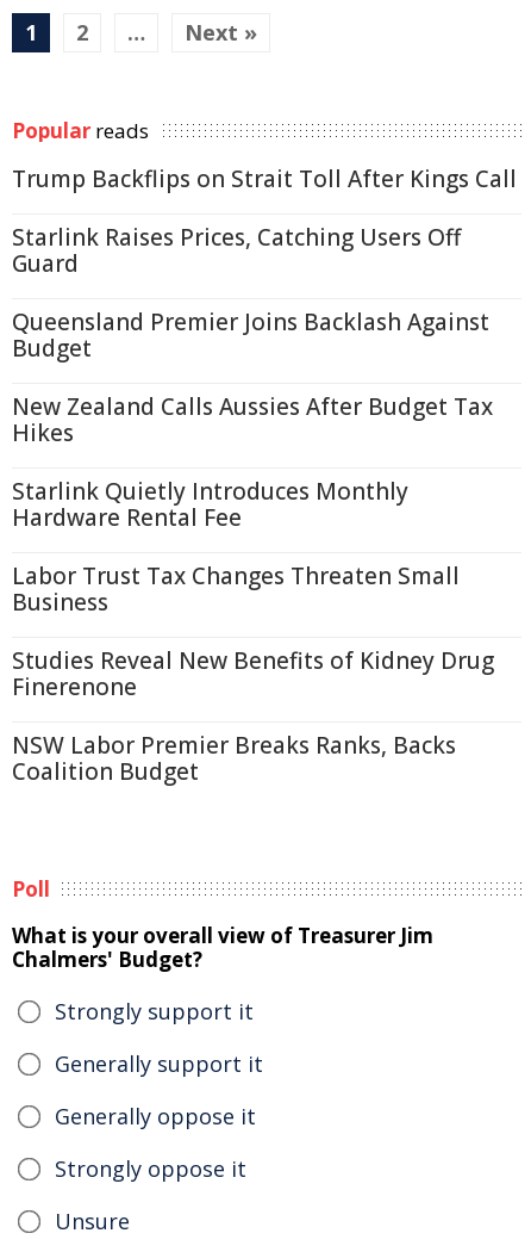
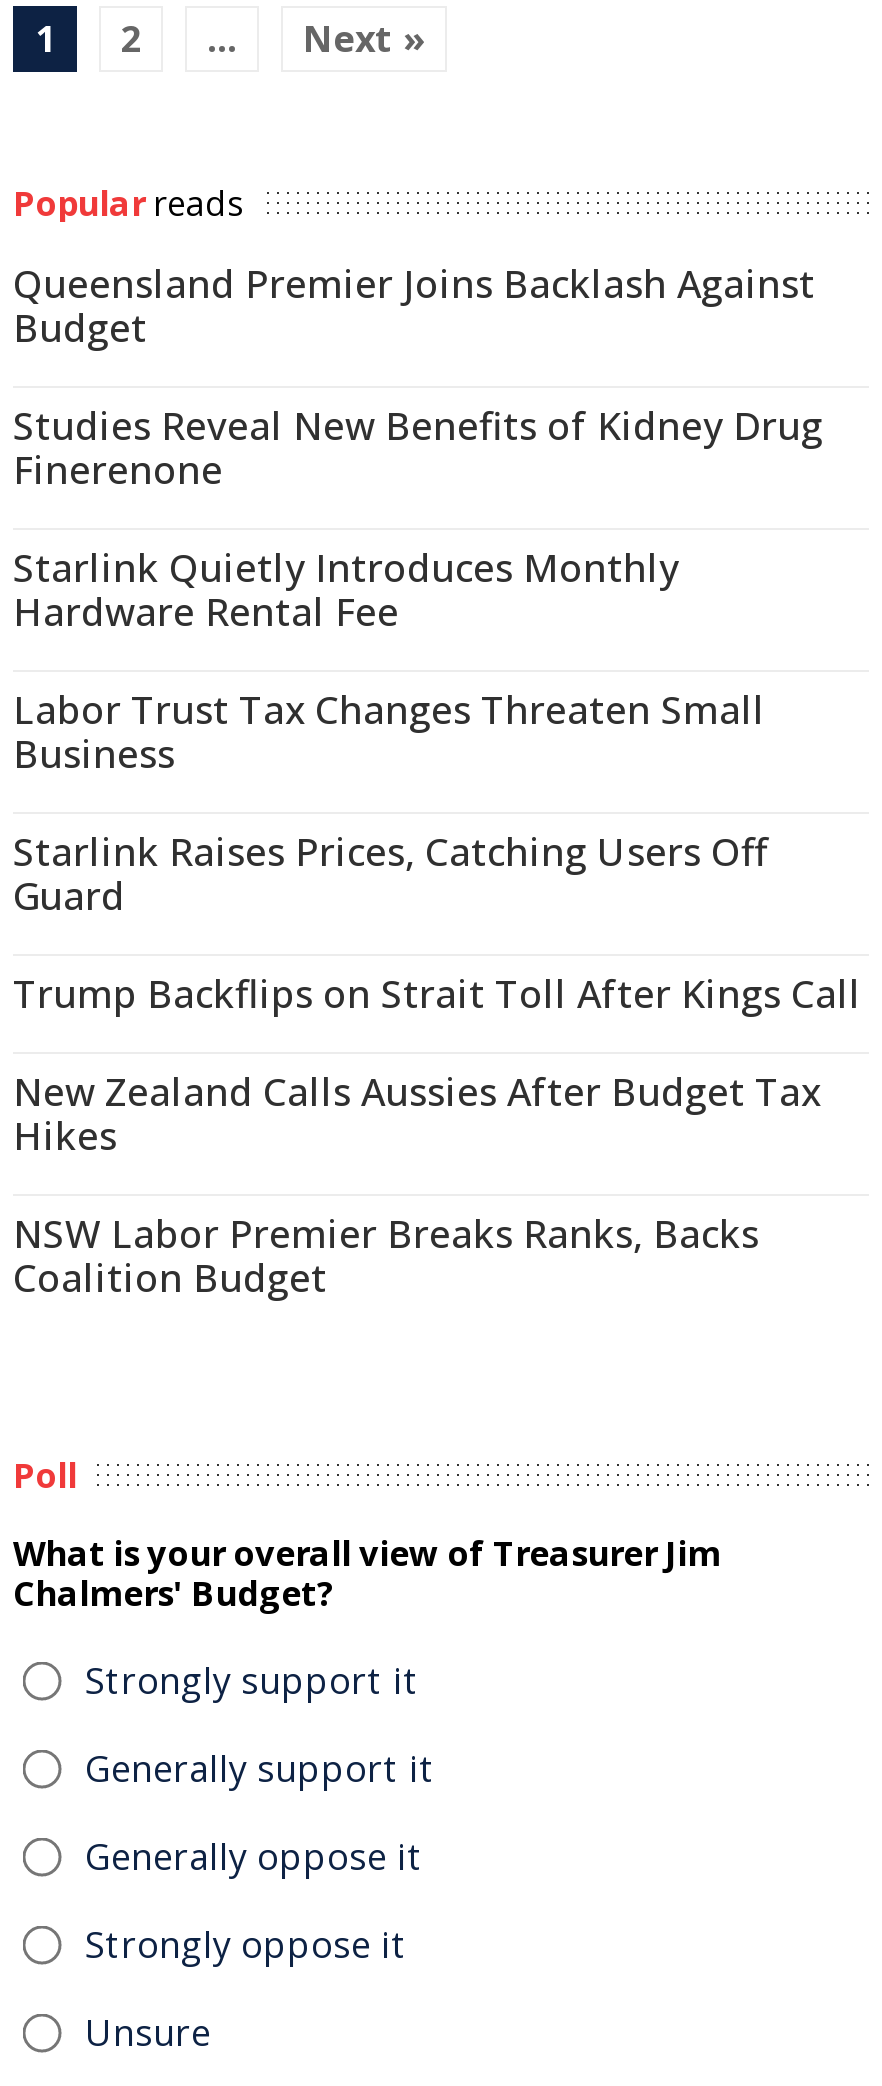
moved down: Trump Backflips on Strait Toll After Kings Call | Starlink Raises Prices, Catching Users Off | Guard

moved up: Queensland Premier Joins Backlash Against | Budget

moved down: New Zealand Calls Aussies After Budget Tax | Hikes

moved up: Starlink Quietly Introduces Monthly | Hardware Rental Fee | Labor Trust Tax Changes Threaten Small | Business

moved up: Studies Reveal New Benefits of Kidney Drug | Finerenone
